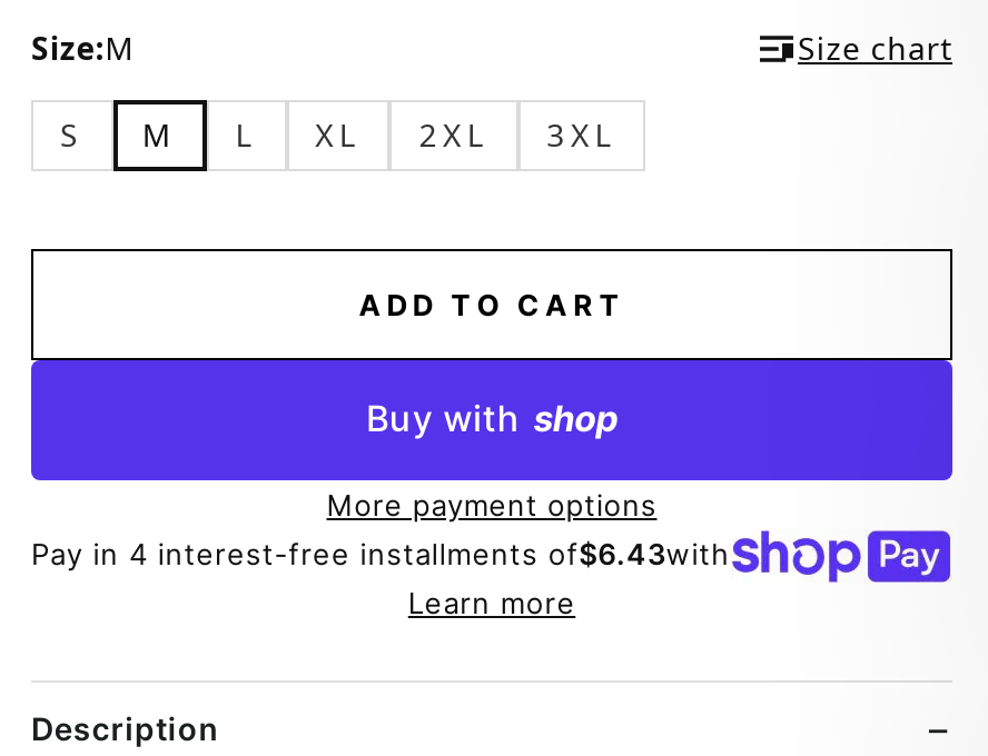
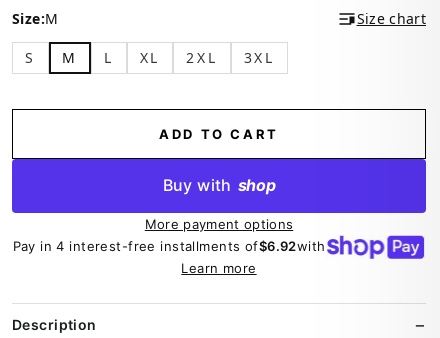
- Pay in 4 interest-free installments of$6.43with
+ Pay in 4 interest-free installments of$6.92with
